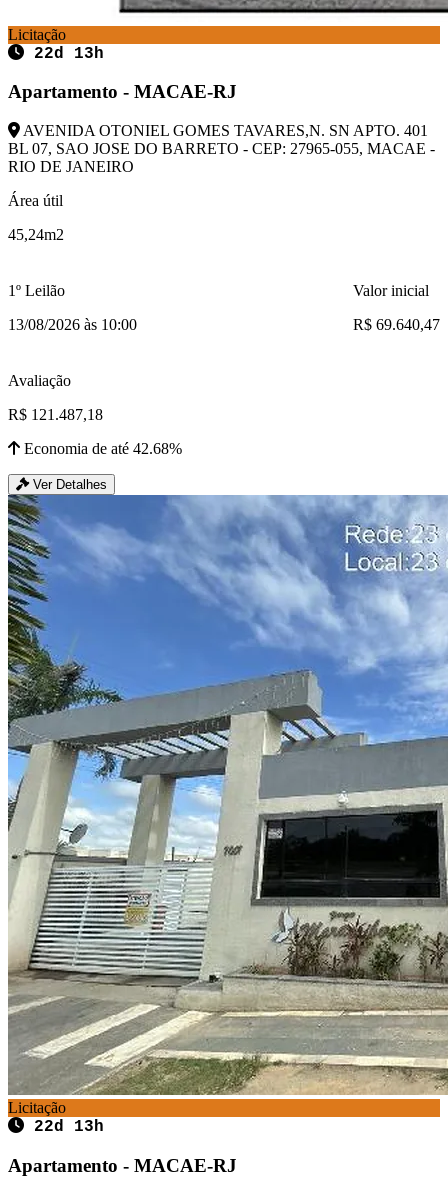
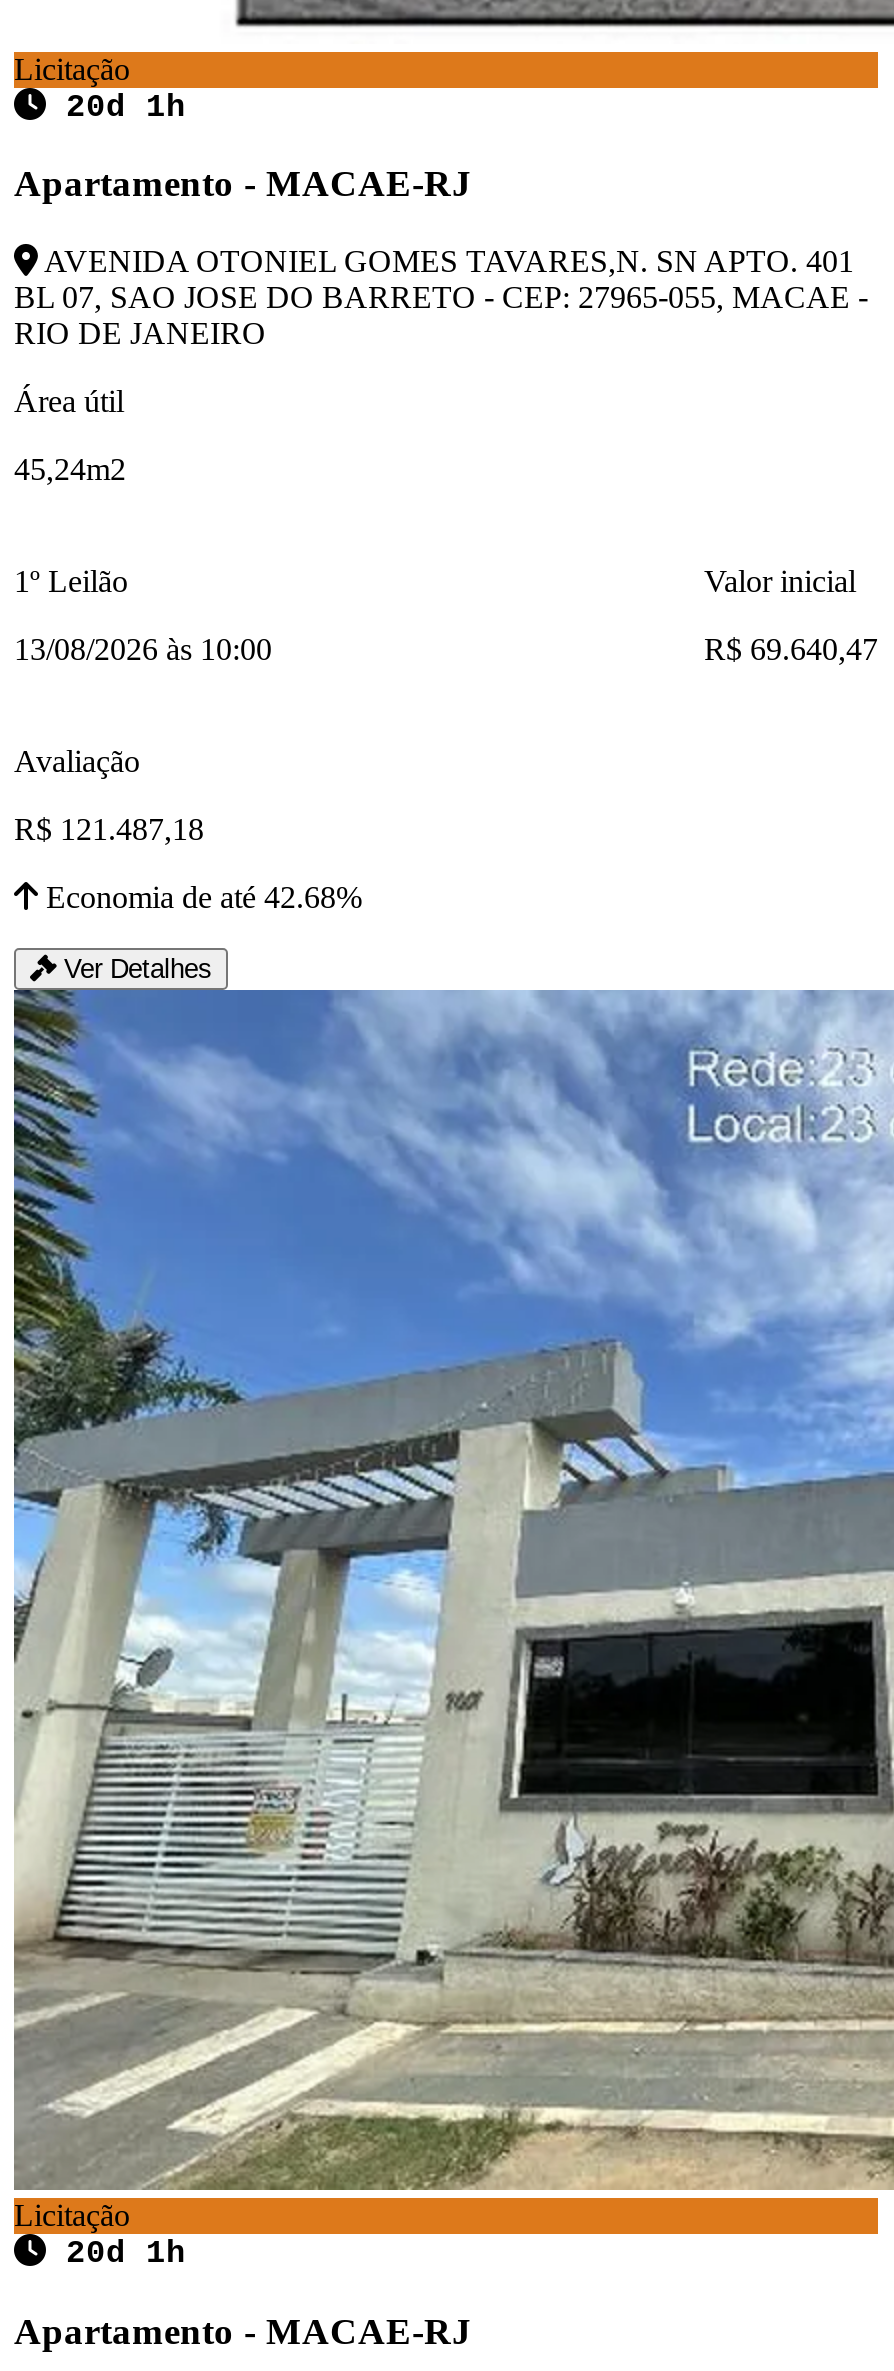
- 22d 13h
+ 20d 1h

- 22d 13h
+ 20d 1h
